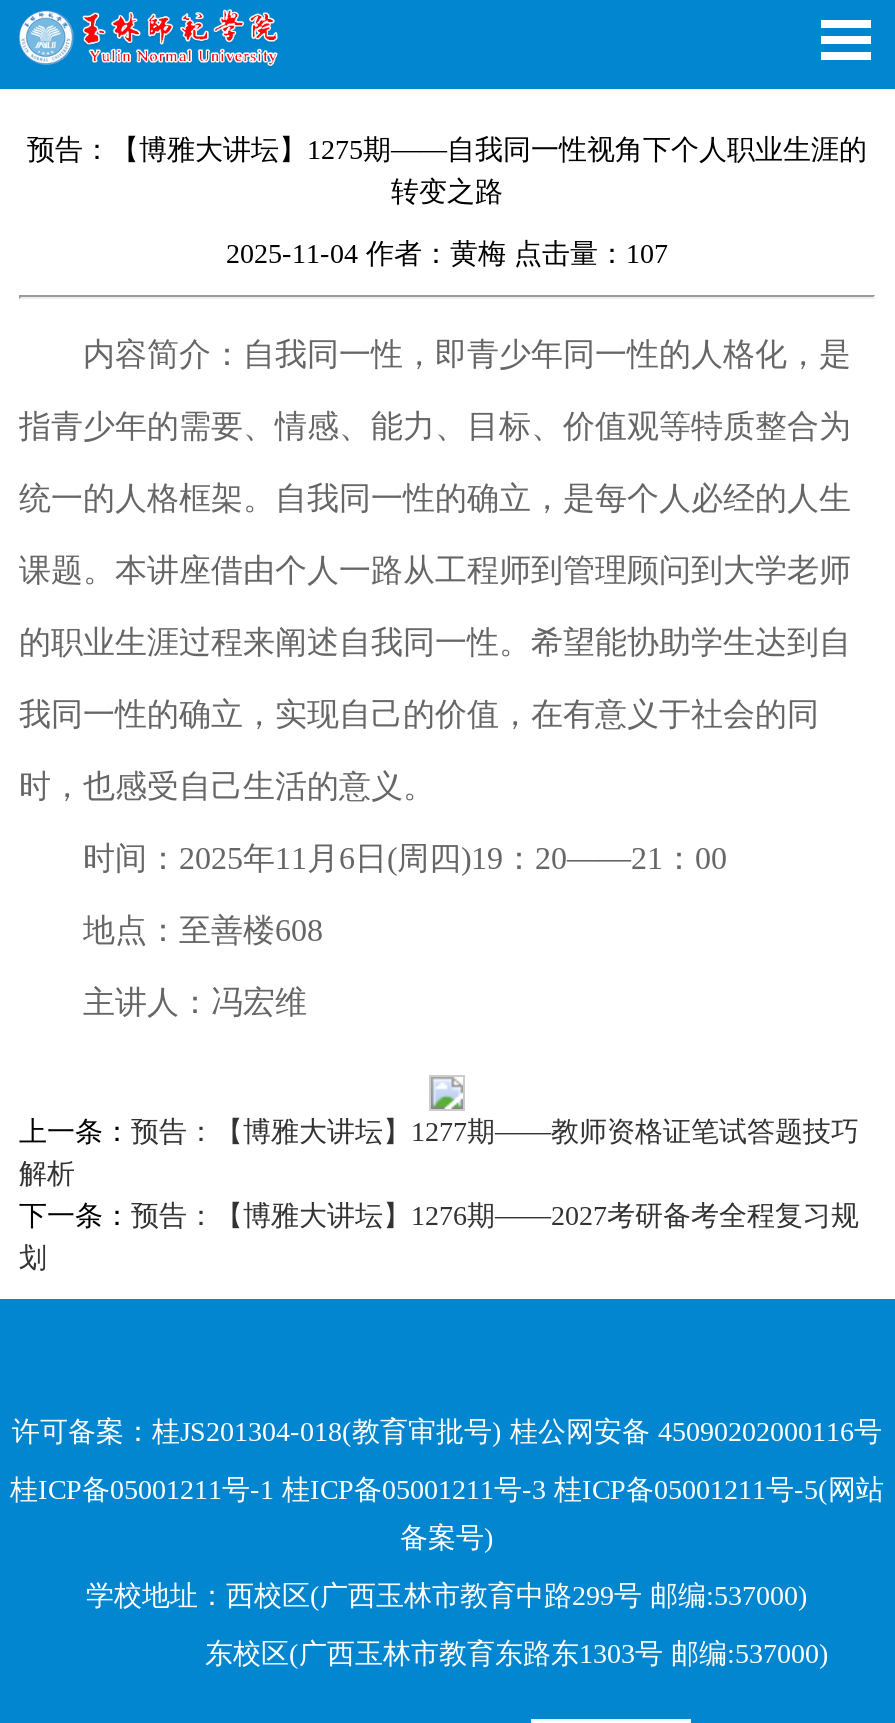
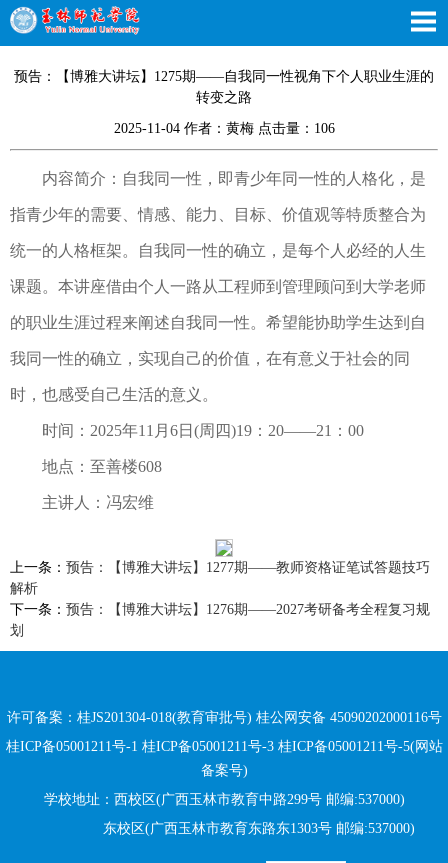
- 2025-11-04 作者：黄梅 点击量：107
+ 2025-11-04 作者：黄梅 点击量：106
